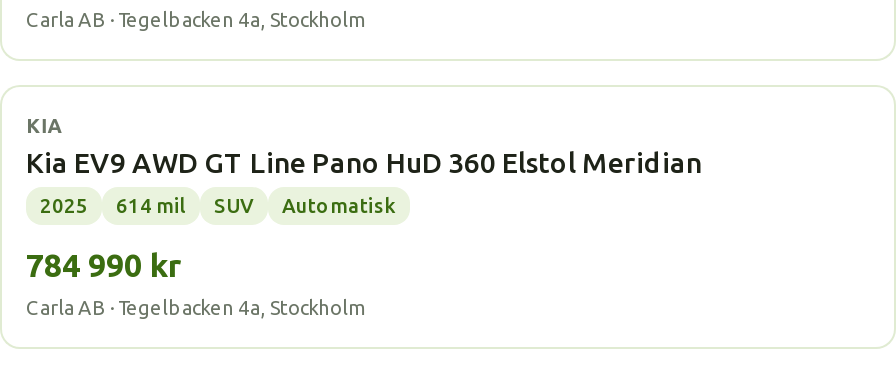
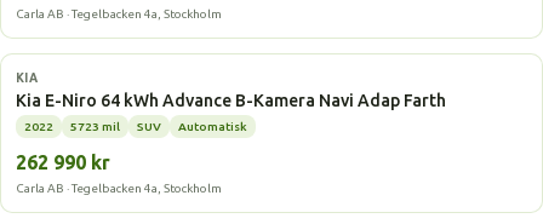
- Kia EV9 AWD GT Line Pano HuD 360 Elstol Meridian
+ Kia E-Niro 64 kWh Advance B-Kamera Navi Adap Farth

- 2025
- 614 mil
+ 2022
+ 5723 mil

- 784 990 kr
+ 262 990 kr
